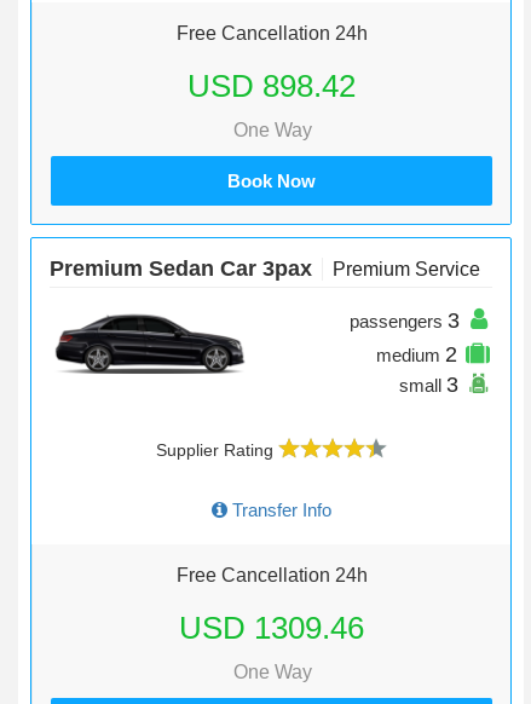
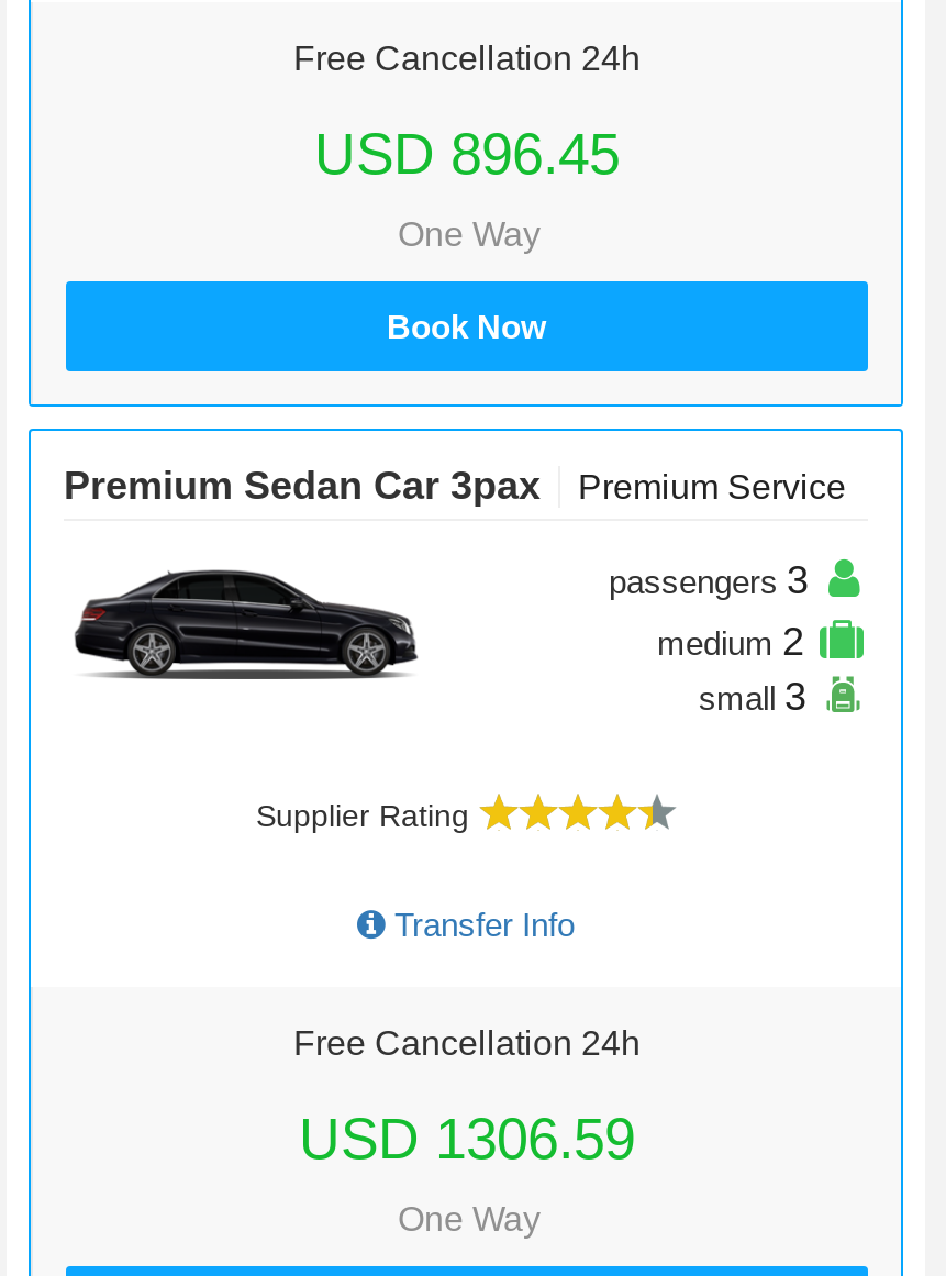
- USD 898.42
+ USD 896.45

- USD 1309.46
+ USD 1306.59
